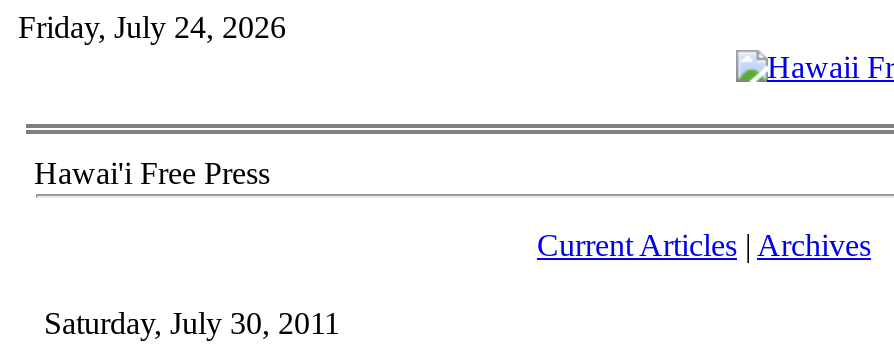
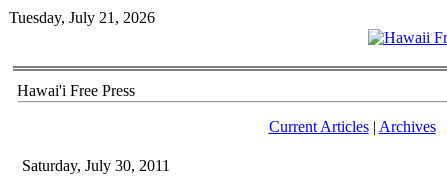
- Friday, July 24, 2026
+ Tuesday, July 21, 2026
